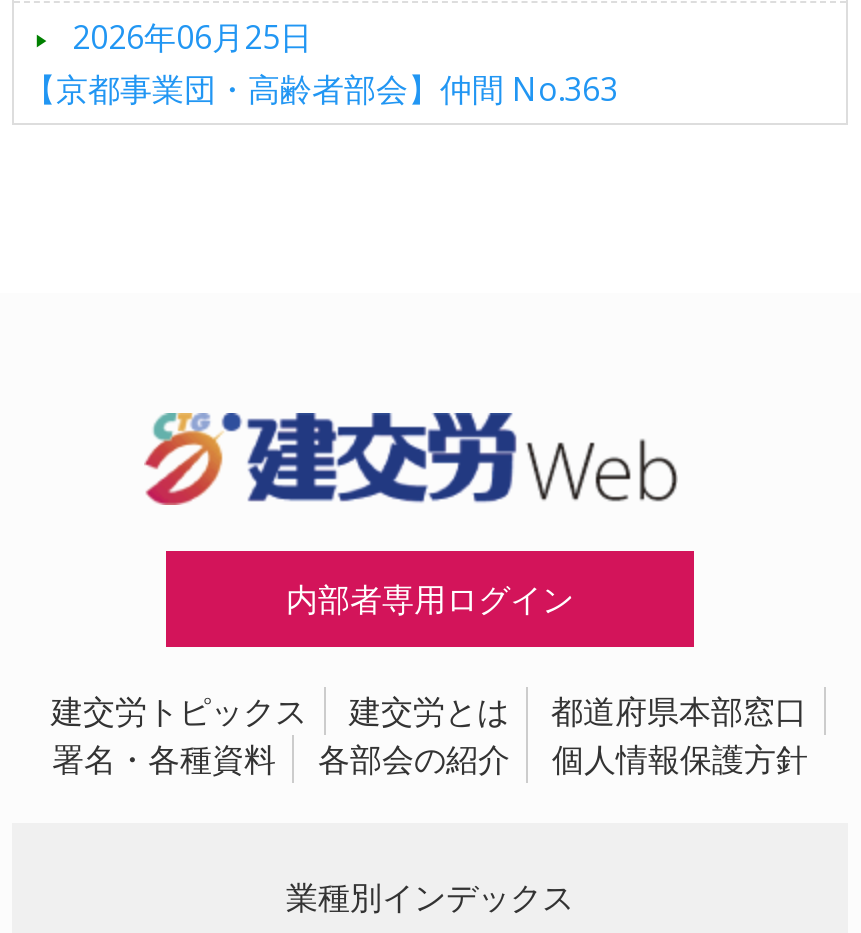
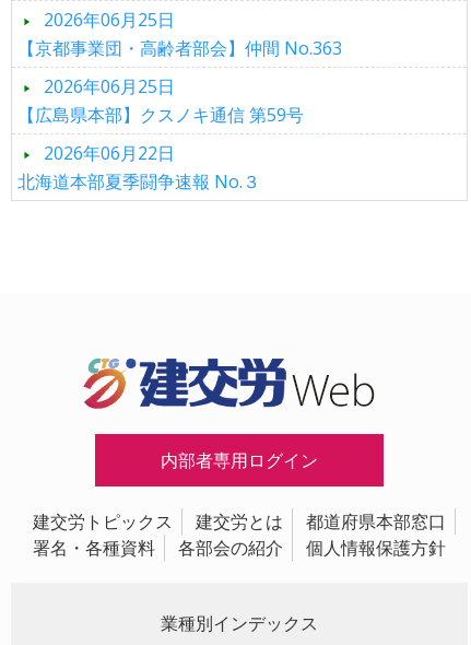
+ 2026年06月25日
+ 【広島県本部】クスノキ通信 第59号
+ 2026年06月22日
+ 北海道本部夏季闘争速報 No.３
